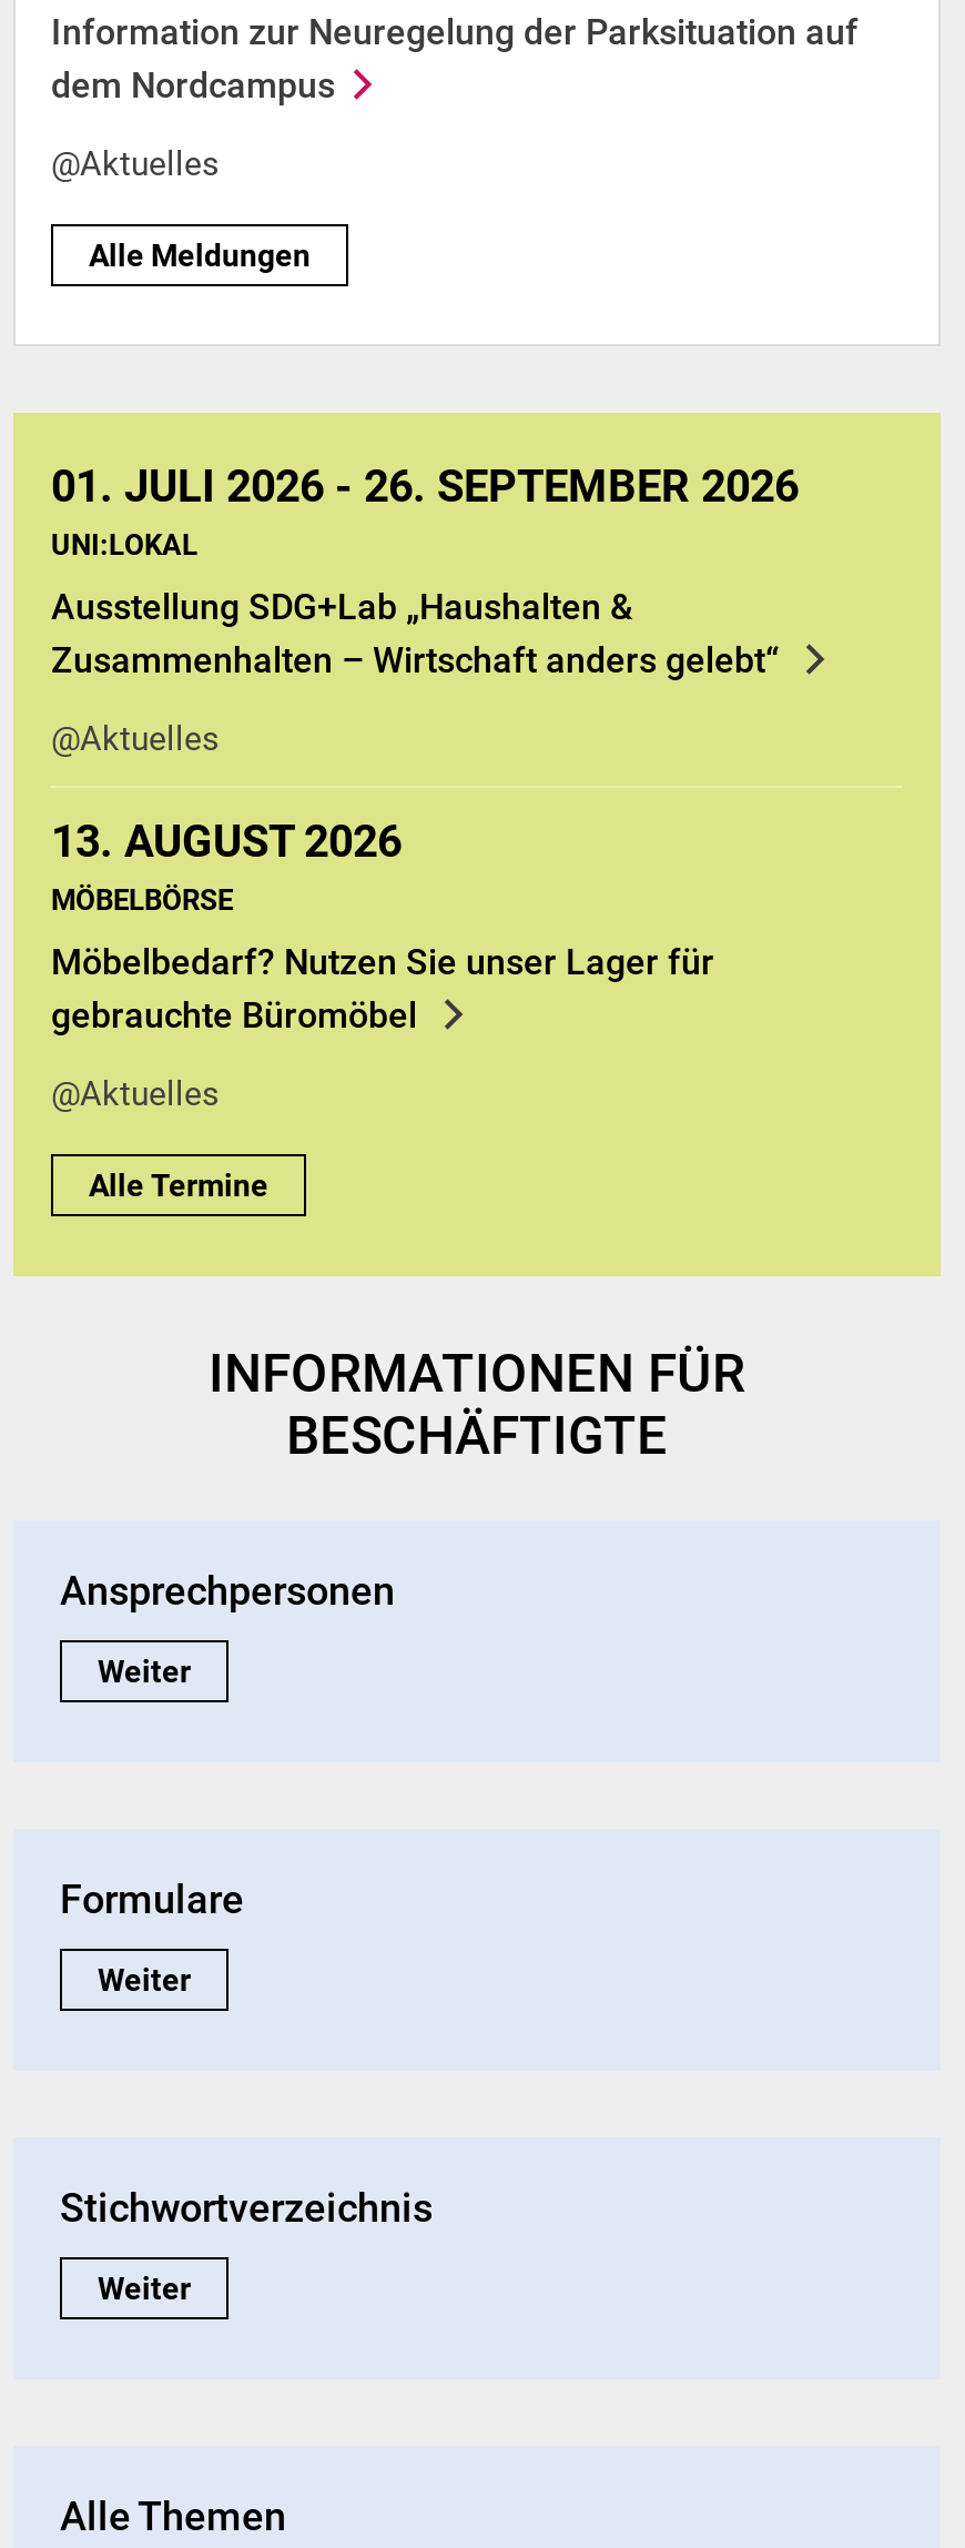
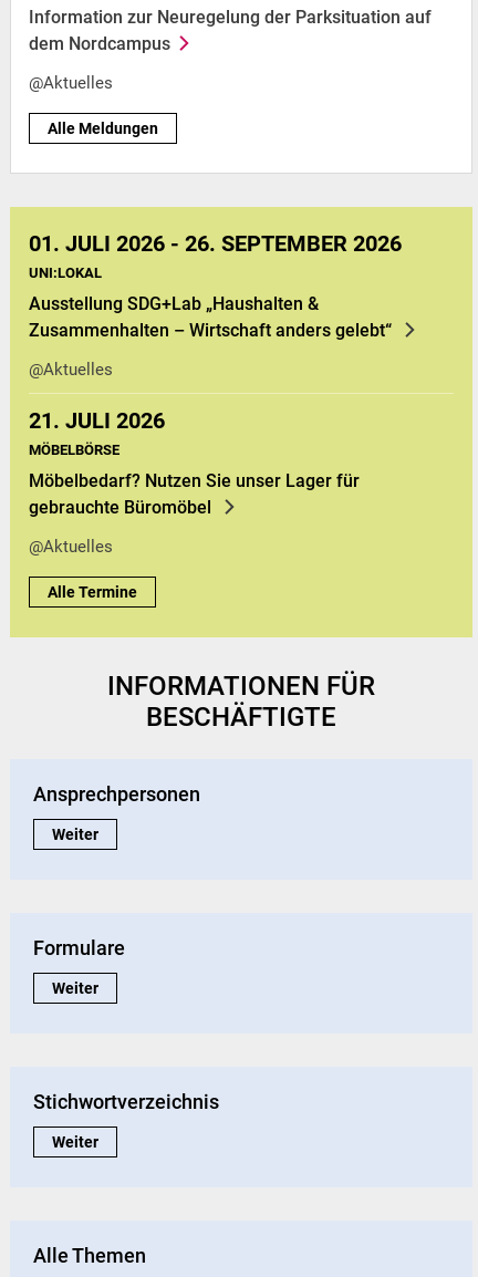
- 13. AUGUST 2026
+ 21. JULI 2026
